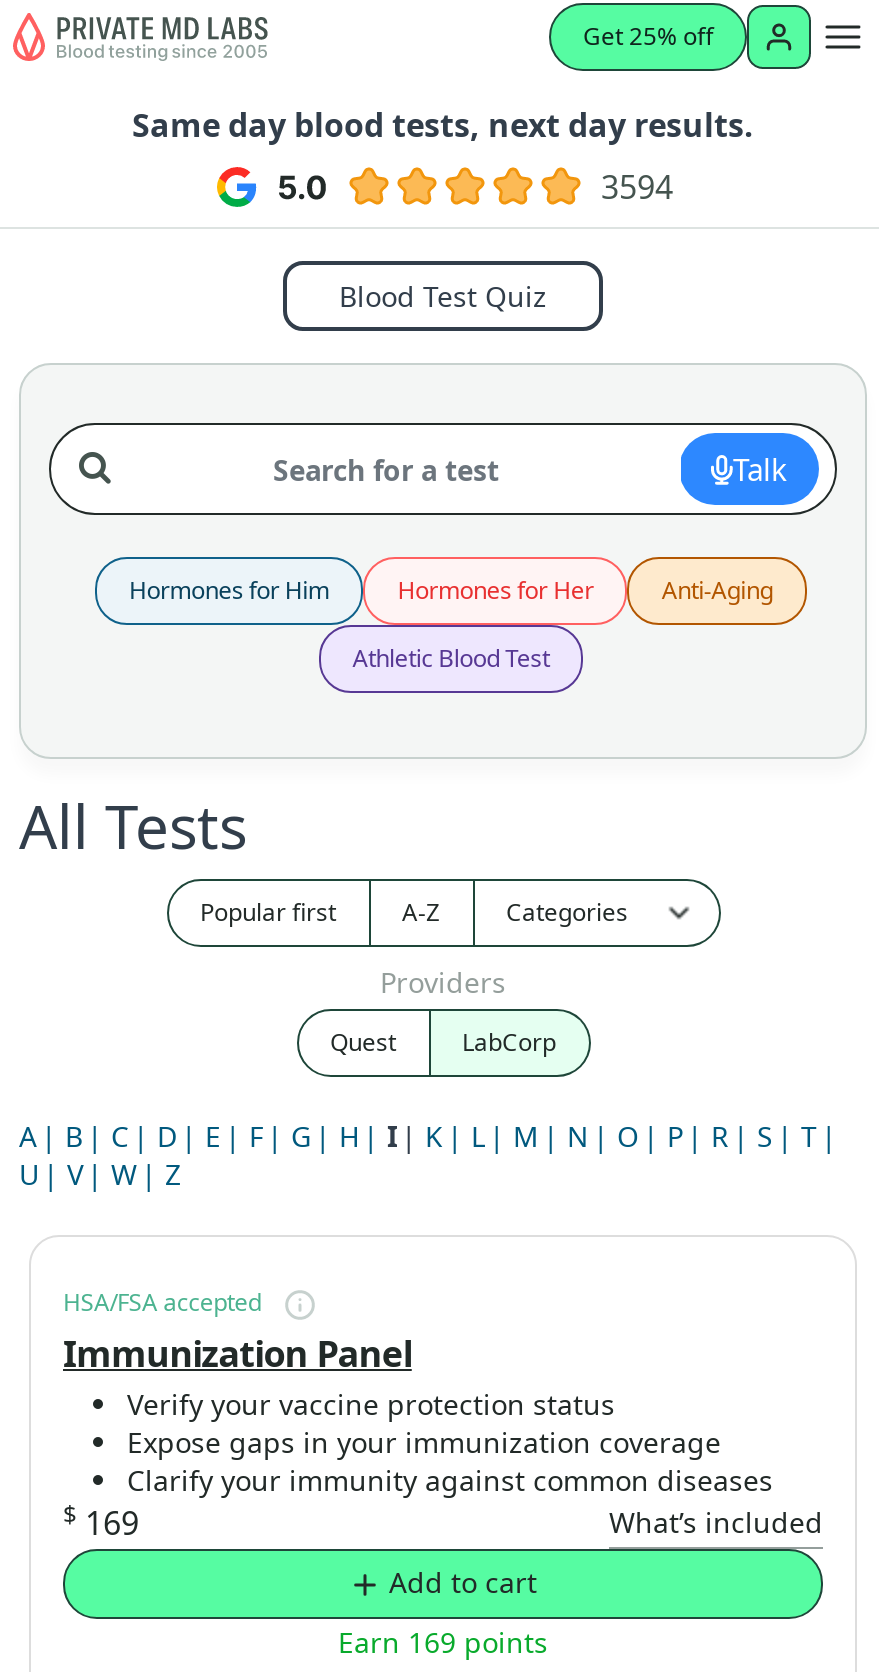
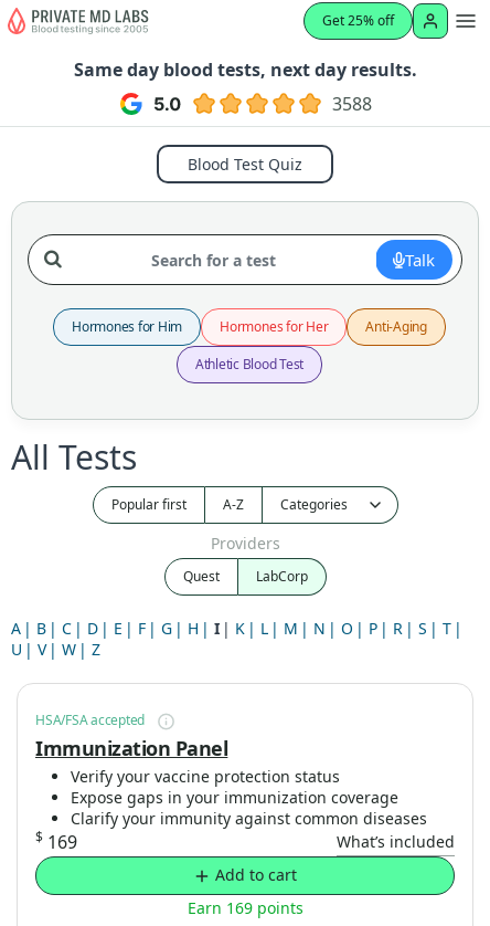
- 3594
+ 3588
